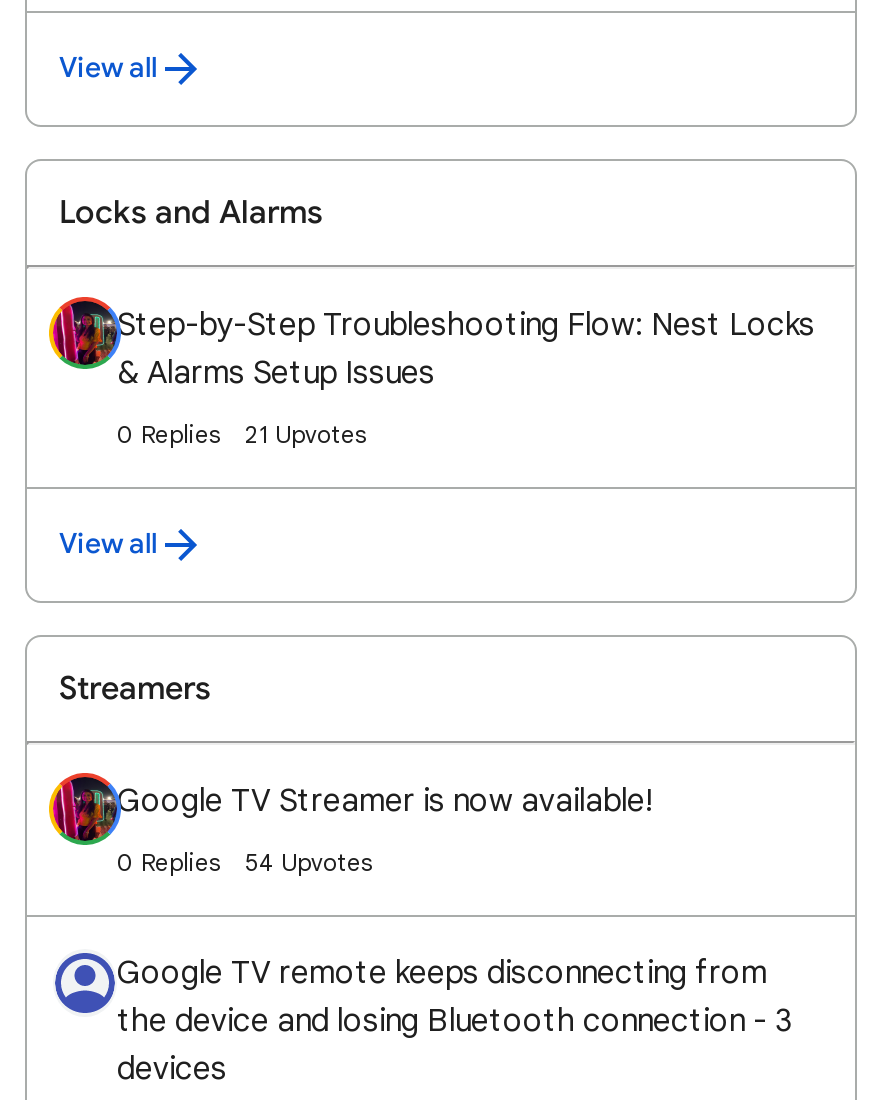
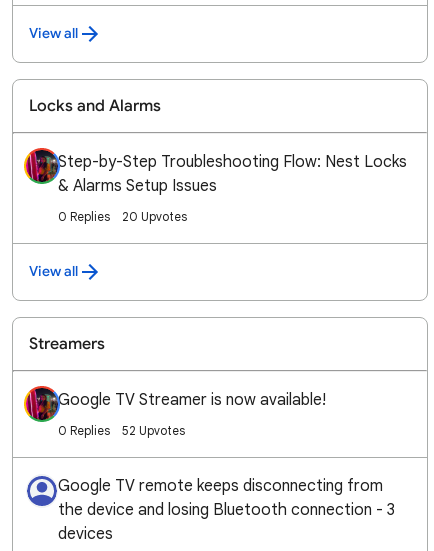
- 21 Upvotes
+ 20 Upvotes

- 54 Upvotes
+ 52 Upvotes
